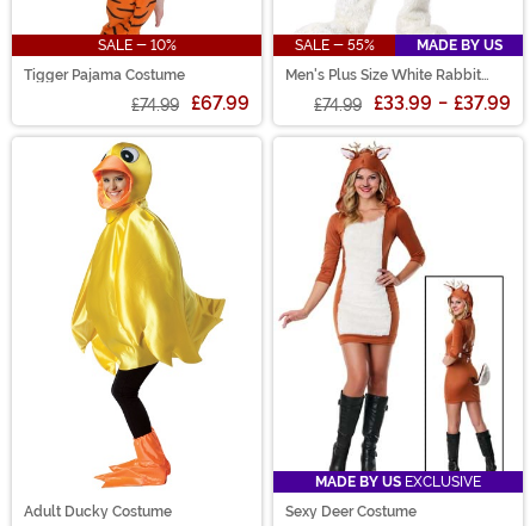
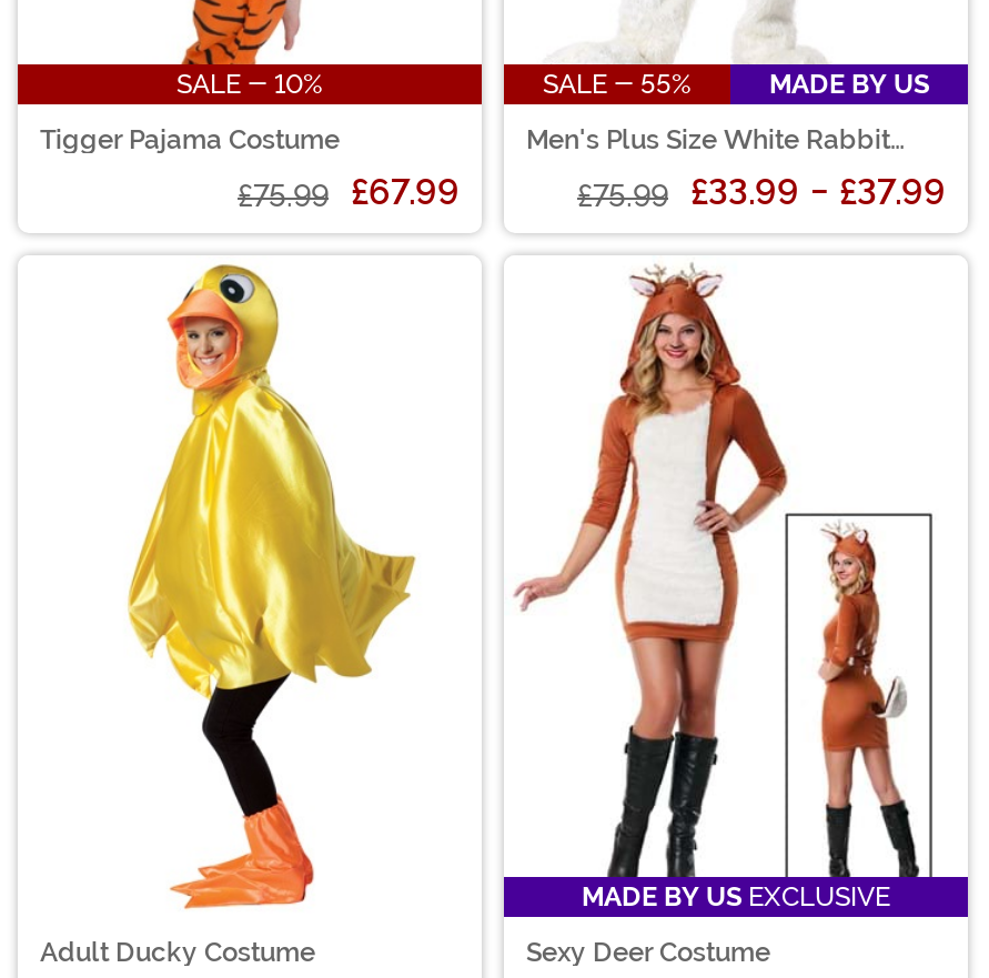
- £74.99 £67.99
+ £75.99 £67.99

- £74.99 £33.99 - £37.99
+ £75.99 £33.99 - £37.99
